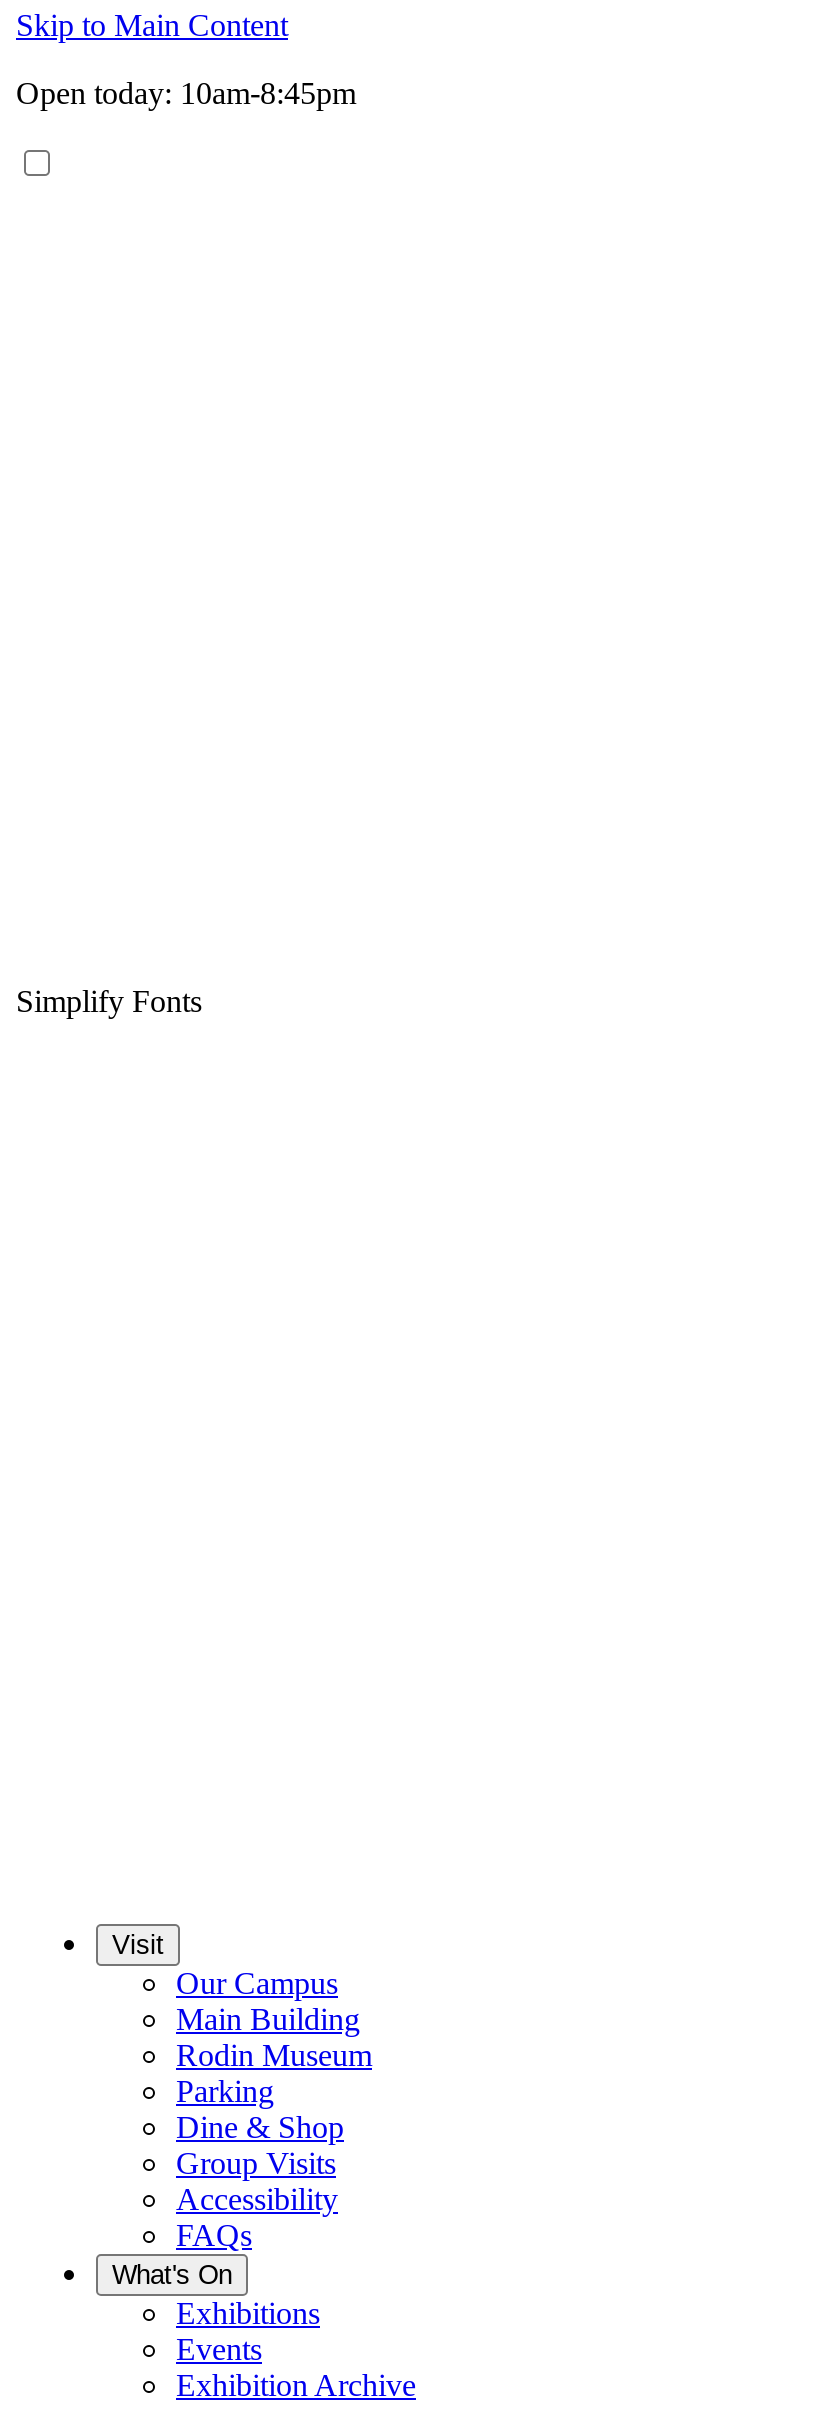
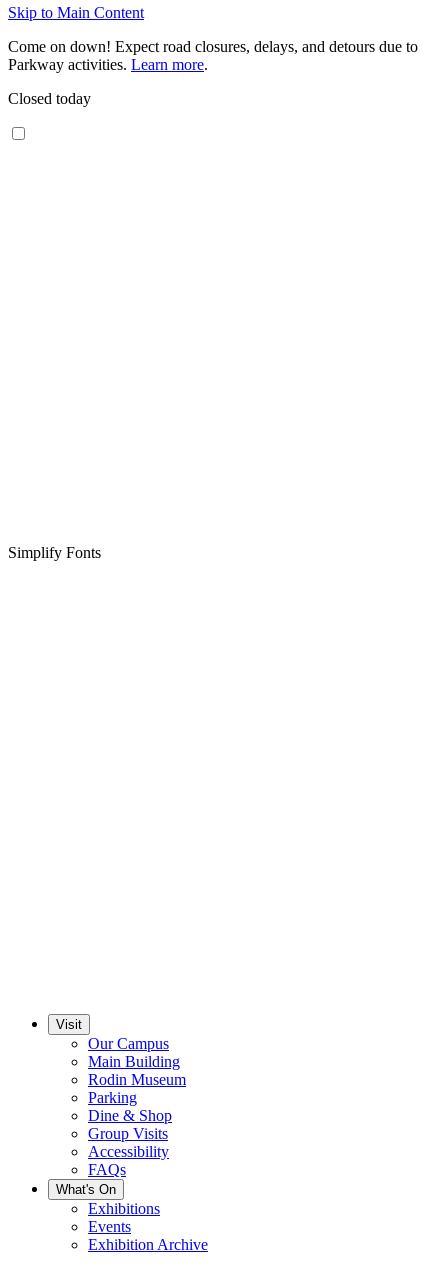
- Open today: 10am-8:45pm
+ Come on down! Expect road closures, delays, and detours due to
+ Parkway activities. Learn more.
+ Closed today
